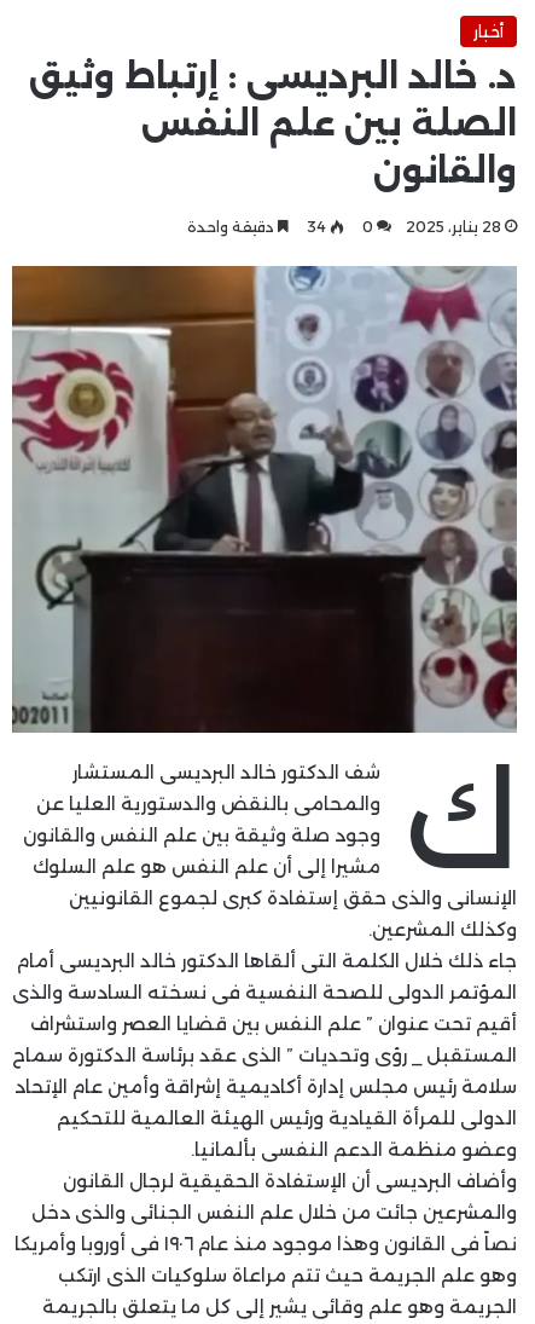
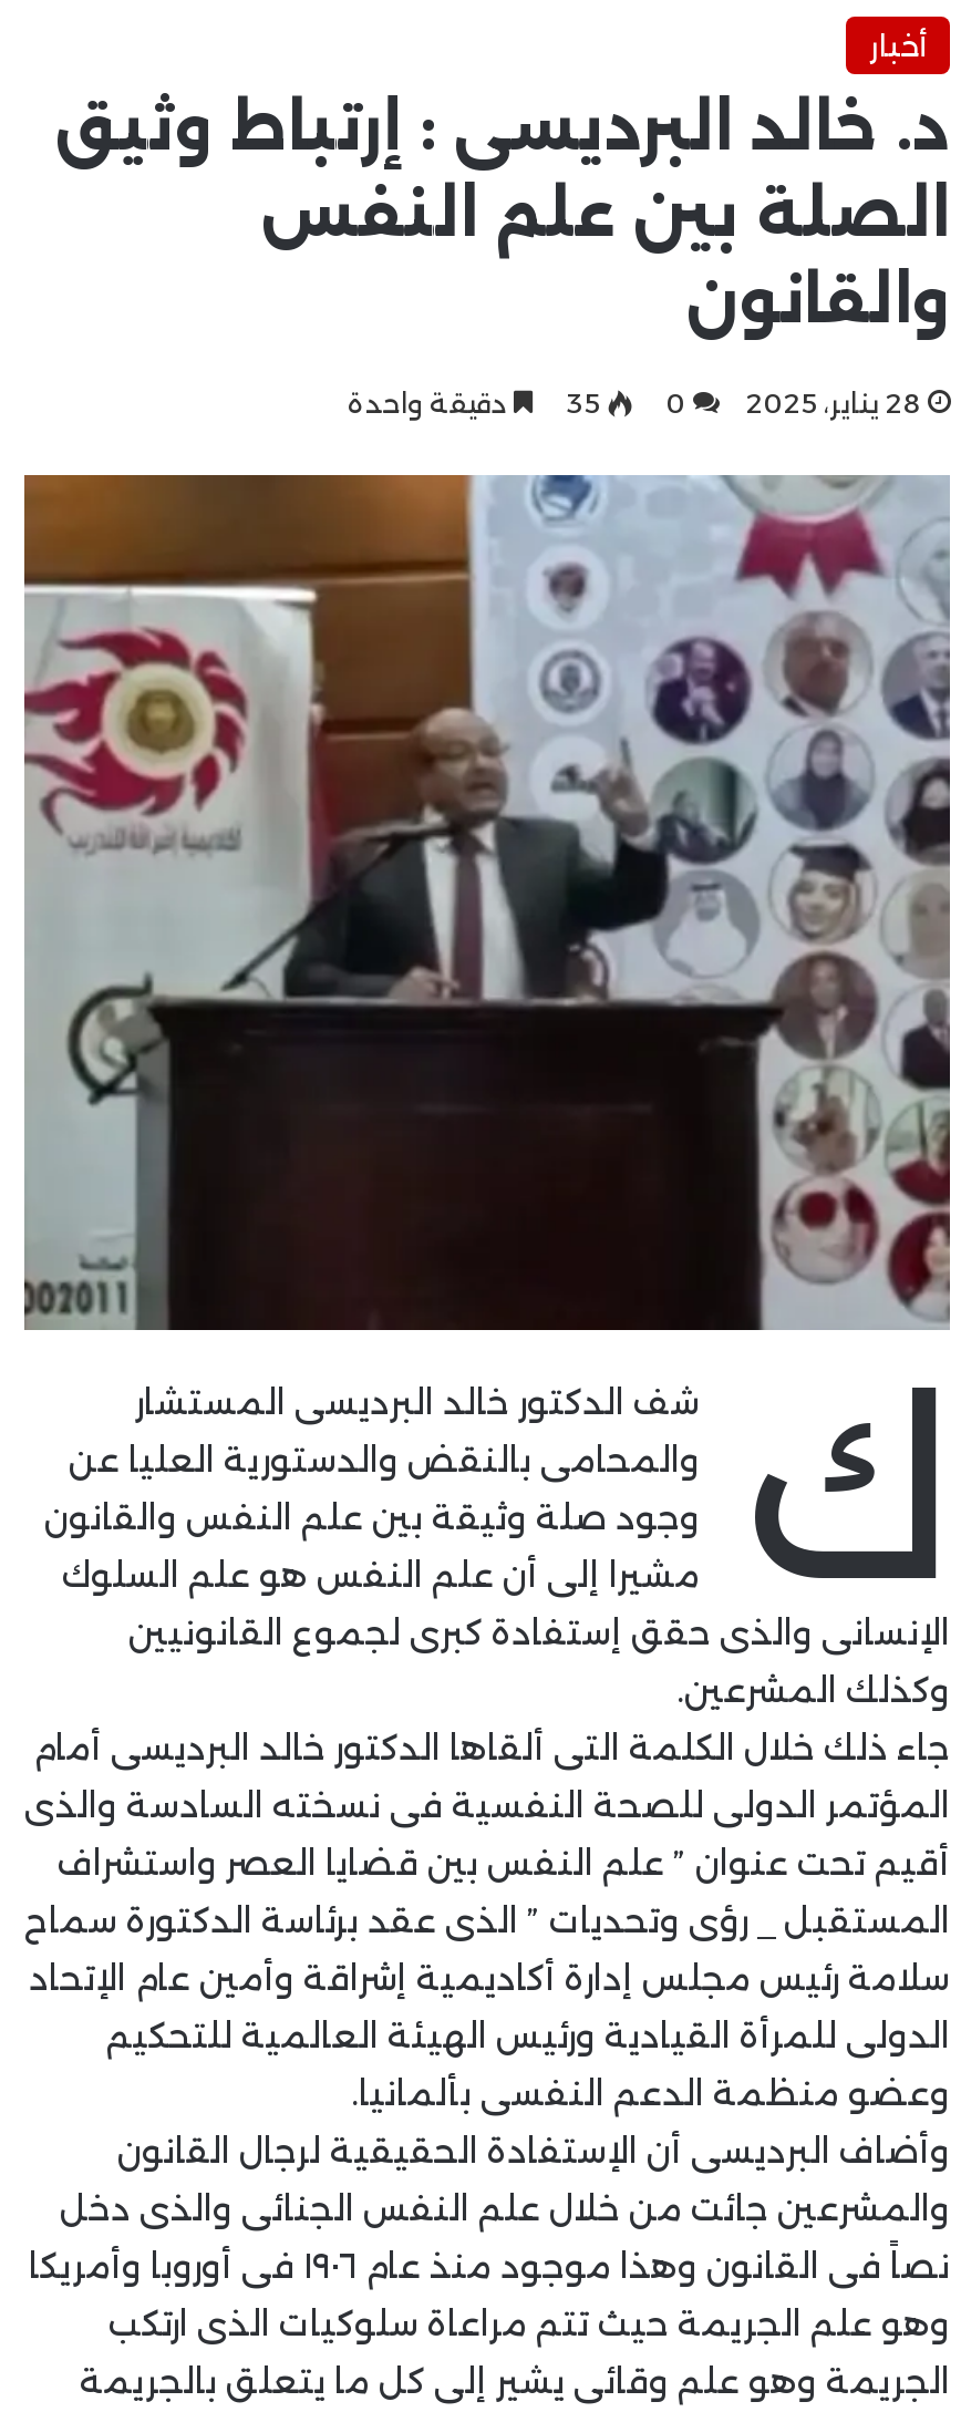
- 0 34 دقيقة واحدة
+ 0 35 دقيقة واحدة
